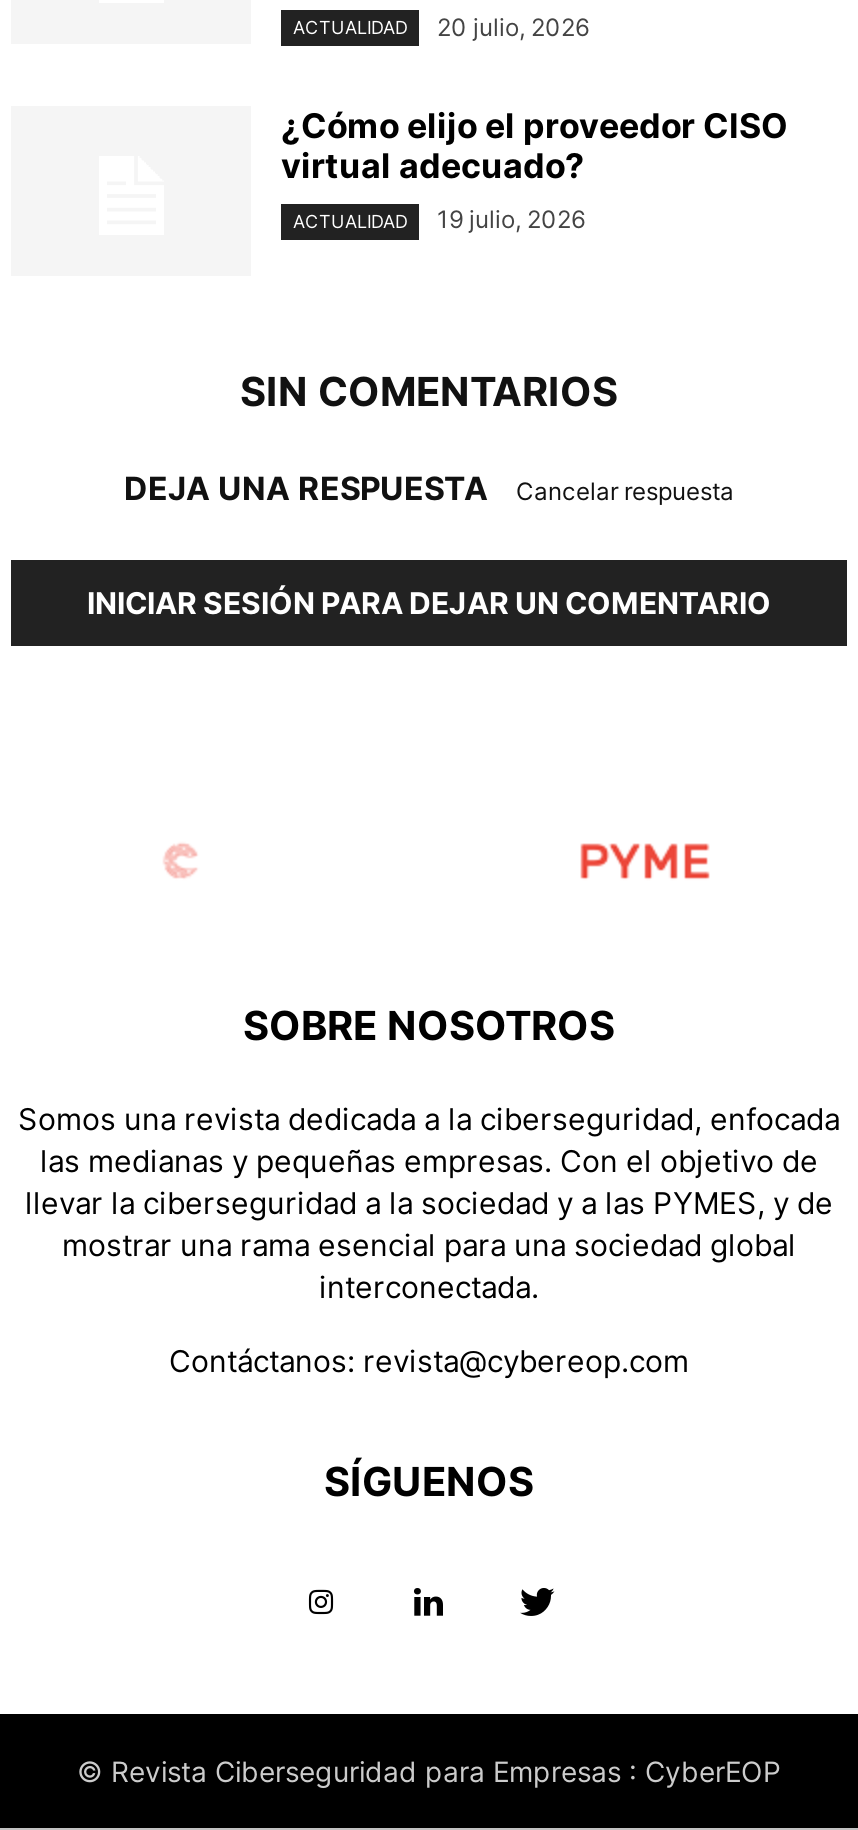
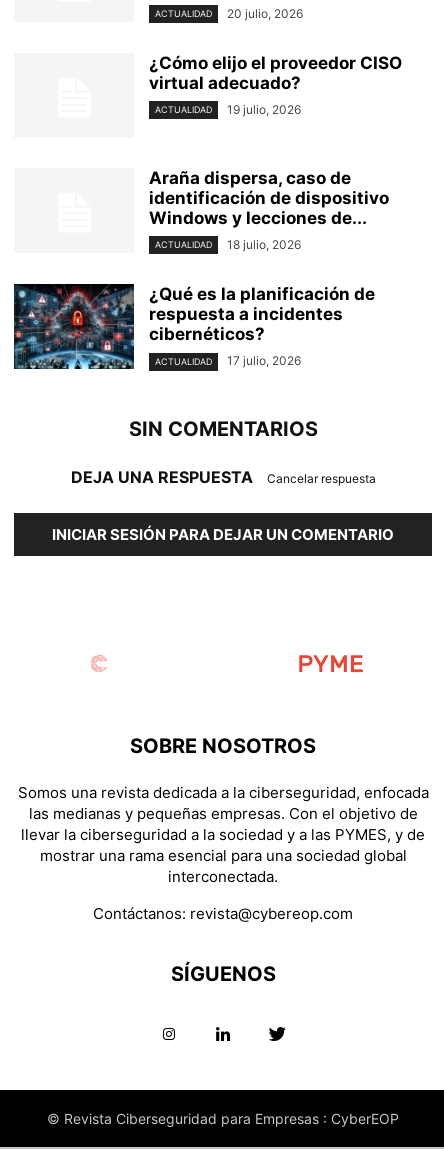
+ [image]
+ Araña dispersa, caso de
+ identificación de dispositivo
+ Windows y lecciones de...
+ ACTUALIDAD
+ 18 julio, 2026
+ ¿Qué es la planificación de
+ respuesta a incidentes
+ cibernéticos?
+ ACTUALIDAD
+ 17 julio, 2026
